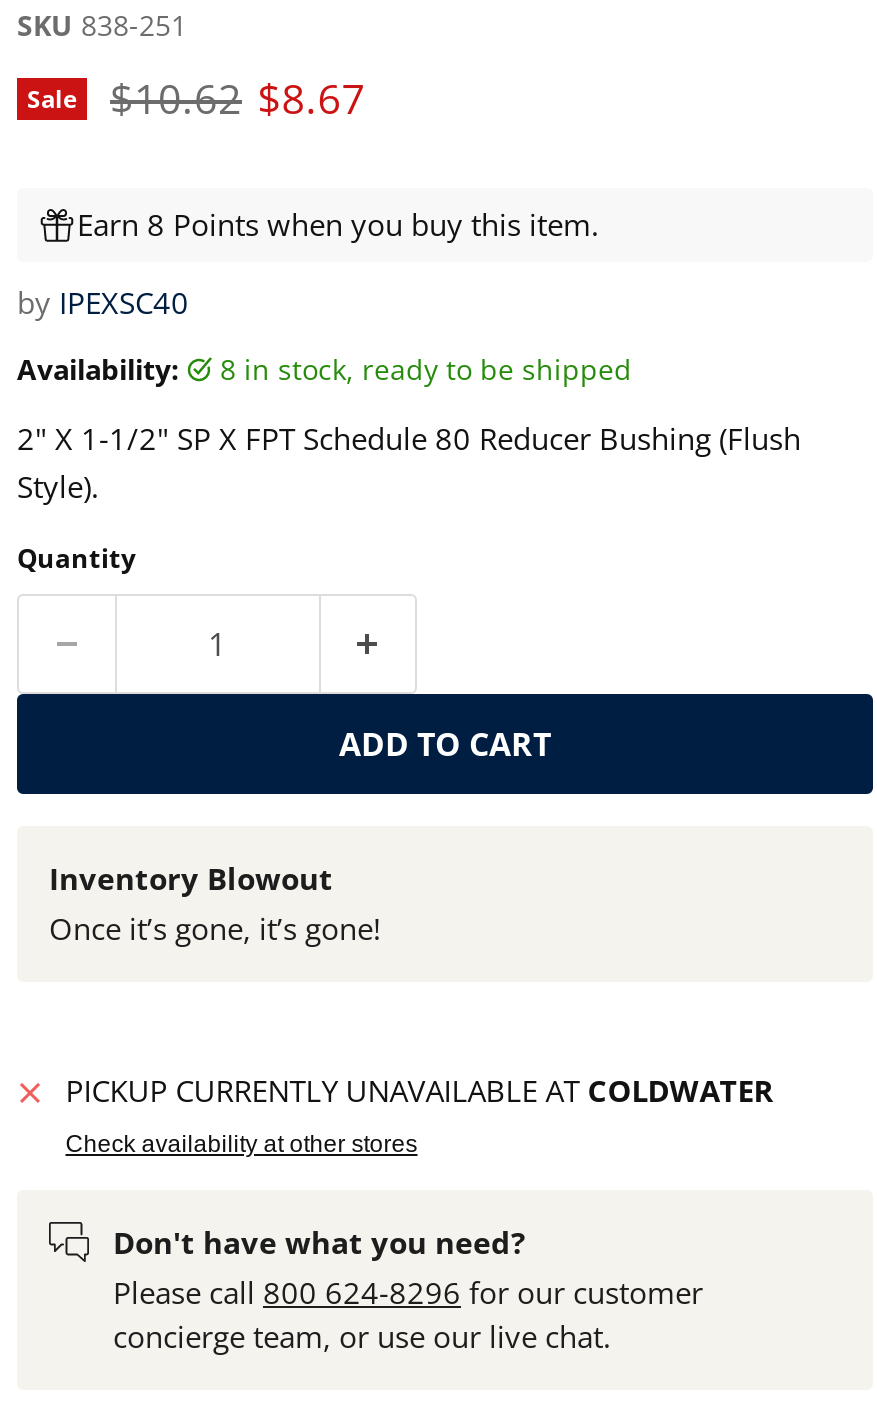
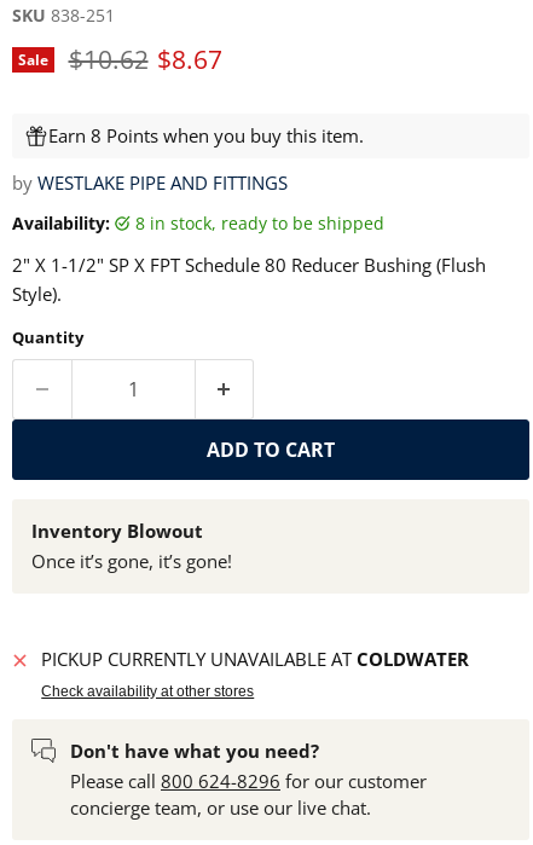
- by IPEXSC40
+ by WESTLAKE PIPE AND FITTINGS
